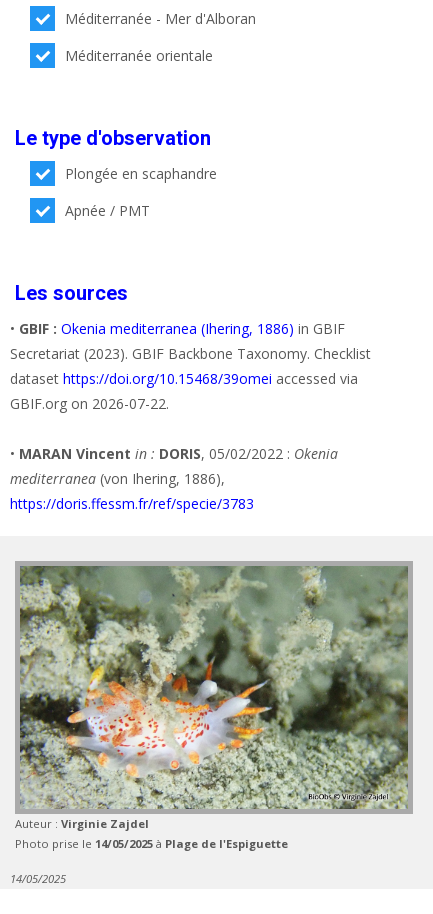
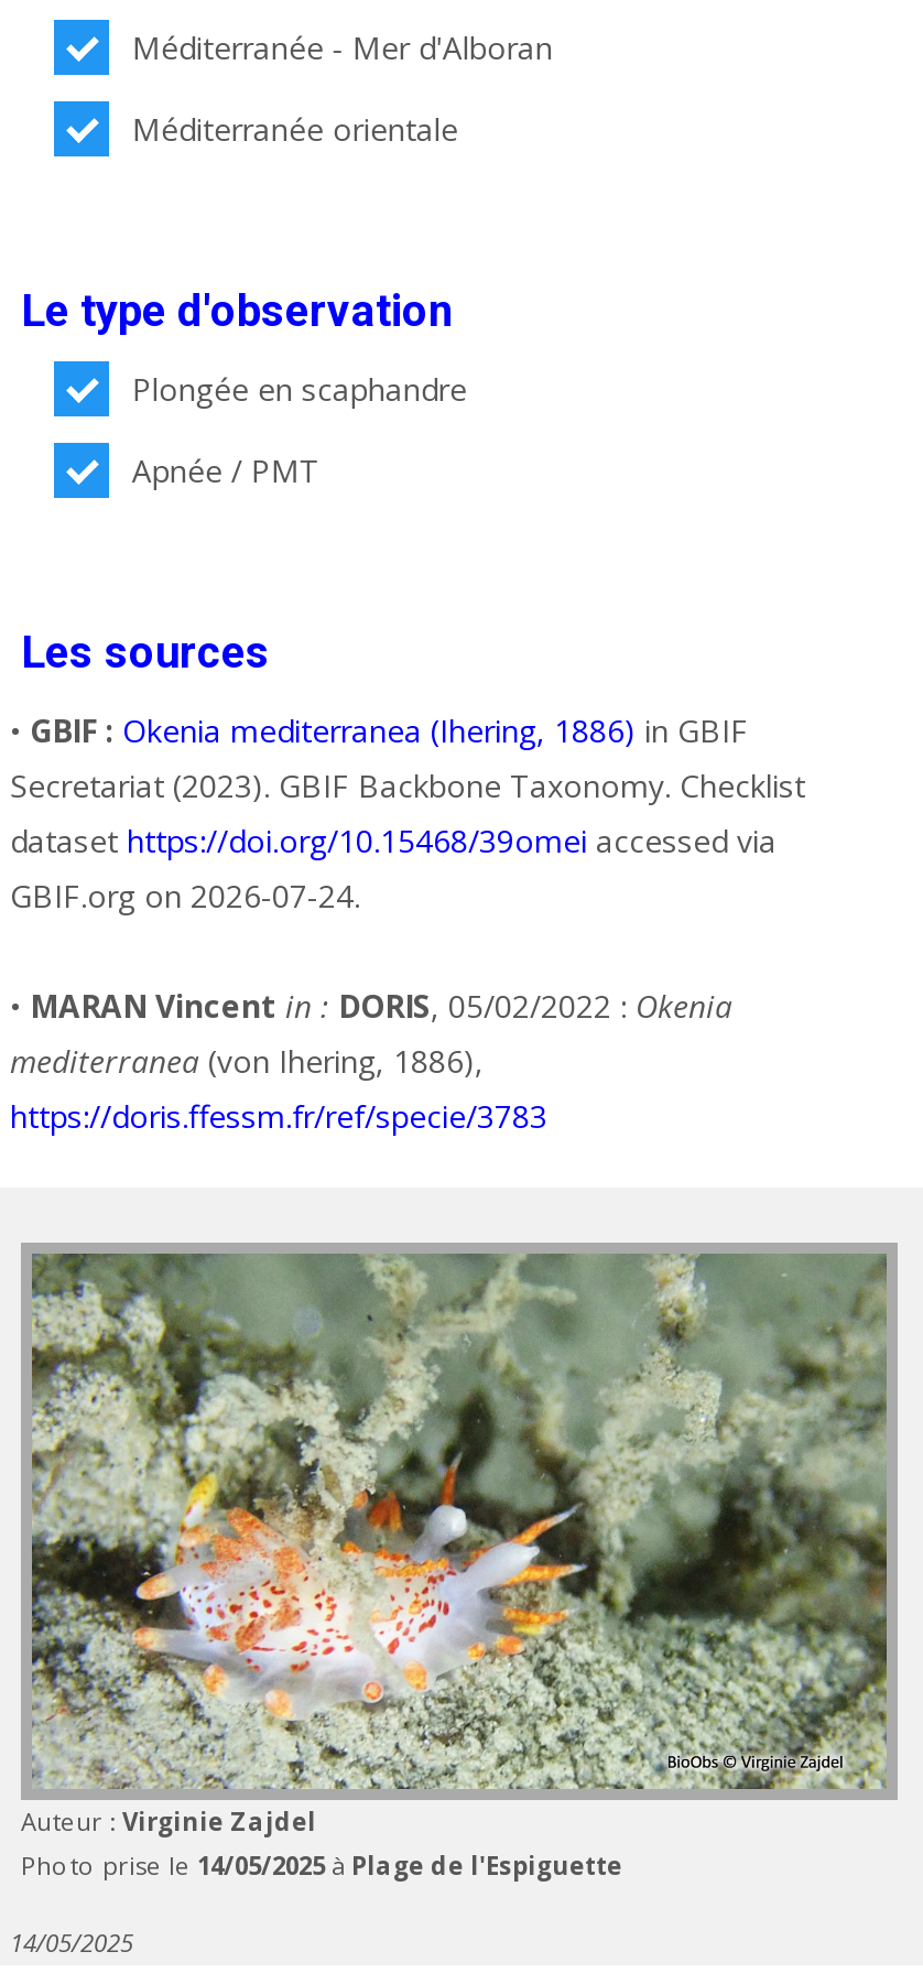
- GBIF.org on 2026-07-22.
+ GBIF.org on 2026-07-24.
